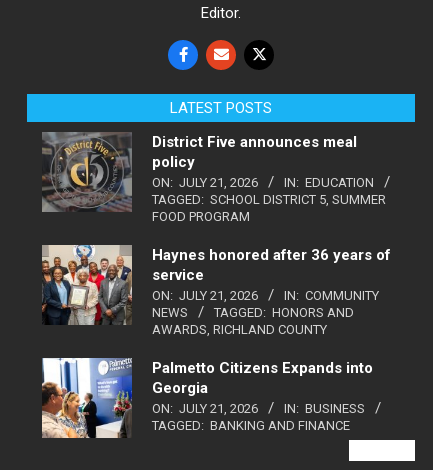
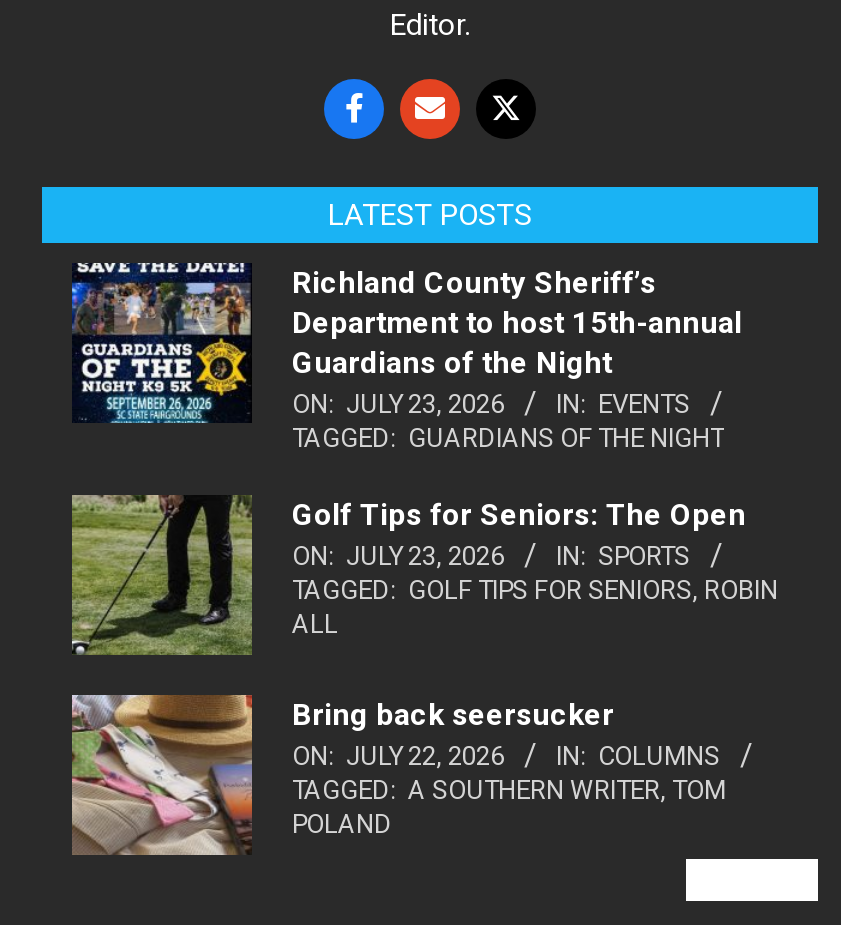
- [image]
- District Five announces meal
- policy
- ON: JULY 21, 2026
- IN: EDUCATION
- TAGGED: SCHOOL DISTRICT 5, SUMMER
- FOOD PROGRAM
+ [image]
+ Richland County Sheriff’s
+ Department to host 15th-annual
+ Guardians of the Night
+ ON: JULY 23, 2026
+ IN: EVENTS
+ TAGGED: GUARDIANS OF THE NIGHT

- [image]
- Haynes honored after 36 years of
- service
- ON: JULY 21, 2026
- IN: COMMUNITY
- NEWS
- TAGGED: HONORS AND
- AWARDS, RICHLAND COUNTY
+ [image]
+ Golf Tips for Seniors: The Open
+ ON: JULY 23, 2026
+ IN: SPORTS
+ TAGGED: GOLF TIPS FOR SENIORS, ROBIN
+ ALL

- [image]
- Palmetto Citizens Expands into
- Georgia
- ON: JULY 21, 2026
- IN: BUSINESS
- TAGGED: BANKING AND FINANCE
+ [image]
+ Bring back seersucker
+ ON: JULY 22, 2026
+ IN: COLUMNS
+ TAGGED: A SOUTHERN WRITER, TOM
+ POLAND
